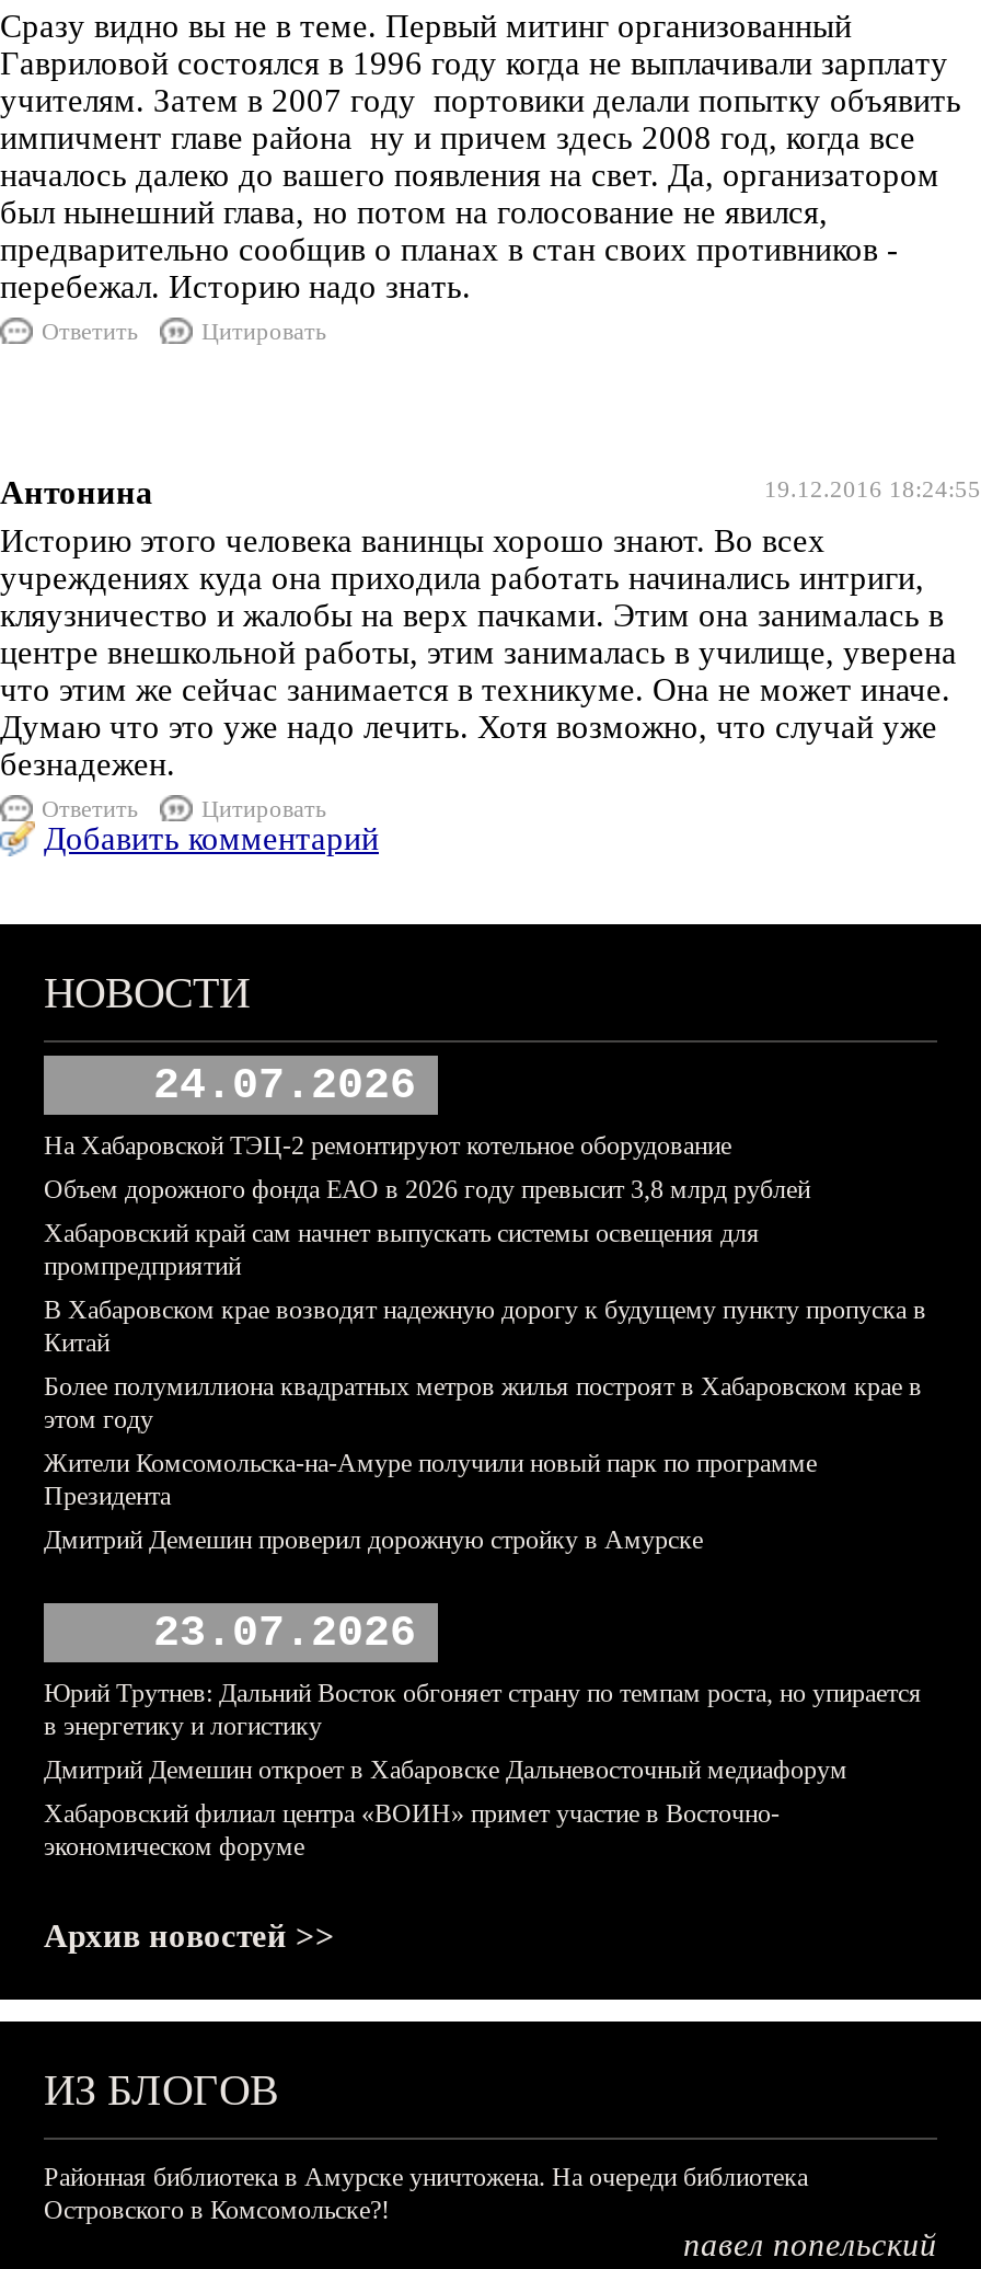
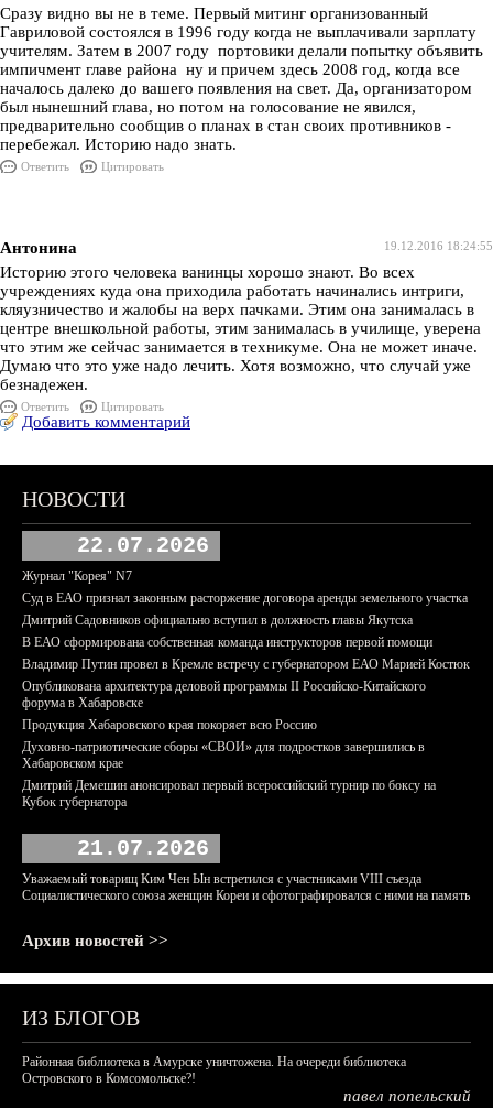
- 24.07.2026
- На Хабаровской ТЭЦ-2 ремонтируют котельное оборудование
- Объем дорожного фонда ЕАО в 2026 году превысит 3,8 млрд рублей
- Хабаровский край сам начнет выпускать системы освещения для
- промпредприятий
- В Хабаровском крае возводят надежную дорогу к будущему пункту пропуска в
- Китай
- Более полумиллиона квадратных метров жилья построят в Хабаровском крае в
- этом году
- Жители Комсомольска-на-Амуре получили новый парк по программе
- Президента
- Дмитрий Демешин проверил дорожную стройку в Амурске
+ 22.07.2026
+ Журнал "Корея" N7
+ Суд в ЕАО признал законным расторжение договора аренды земельного участка
+ Дмитрий Садовников официально вступил в должность главы Якутска
+ В ЕАО сформирована собственная команда инструкторов первой помощи
+ Владимир Путин провел в Кремле встречу с губернатором ЕАО Марией Костюк
+ Опубликована архитектура деловой программы II Российско-Китайского
+ форума в Хабаровске
+ Продукция Хабаровского края покоряет всю Россию
+ Духовно-патриотические сборы «СВОИ» для подростков завершились в
+ Хабаровском крае
+ Дмитрий Демешин анонсировал первый всероссийский турнир по боксу на
+ Кубок губернатора

- 23.07.2026
- Юрий Трутнев: Дальний Восток обгоняет страну по темпам роста, но упирается
- в энергетику и логистику
- Дмитрий Демешин откроет в Хабаровске Дальневосточный медиафорум
- Хабаровский филиал центра «ВОИН» примет участие в Восточно-
- экономическом форуме
+ 21.07.2026
+ Уважаемый товарищ Ким Чен Ын встретился с участниками VIII съезда
+ Социалистического союза женщин Кореи и сфотографировался с ними на память
